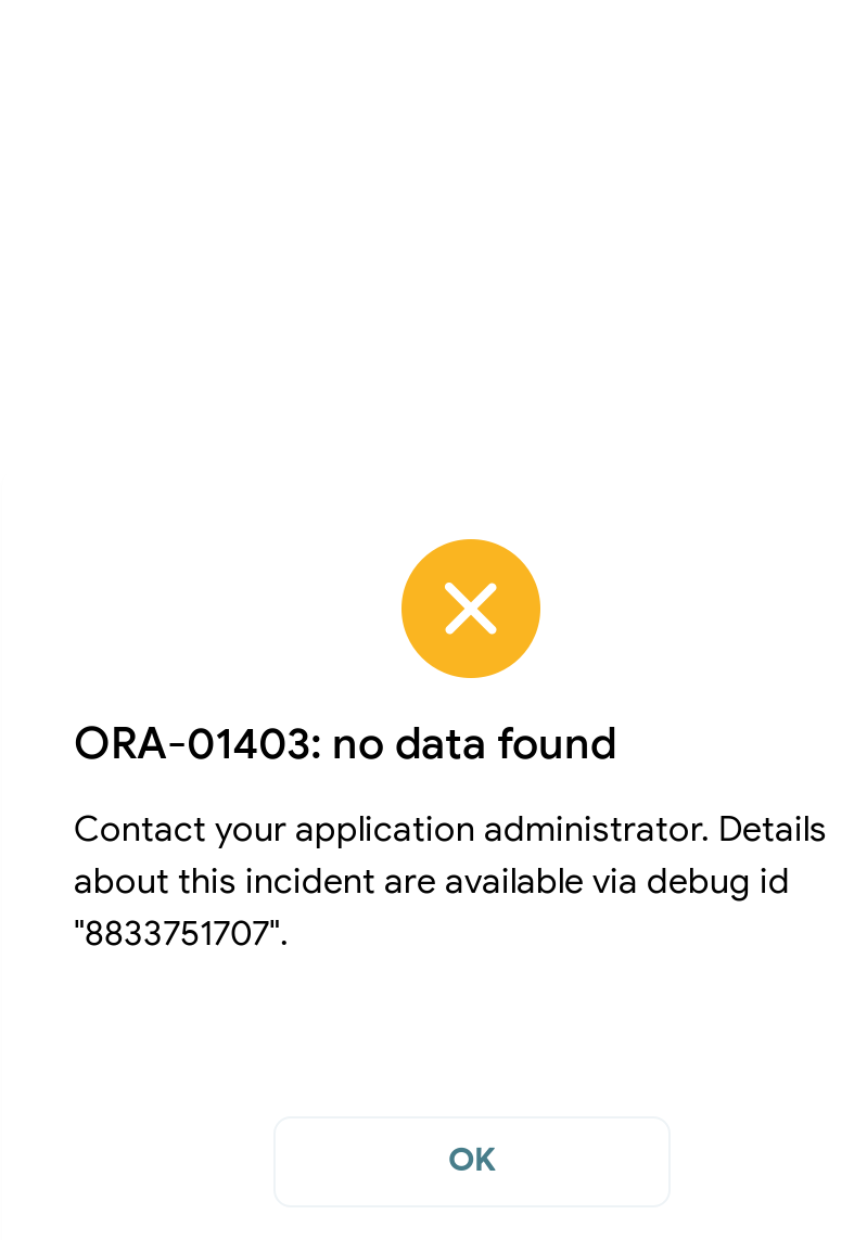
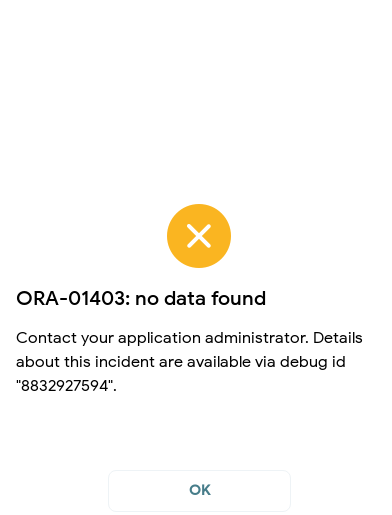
- "8833751707".
+ "8832927594".
